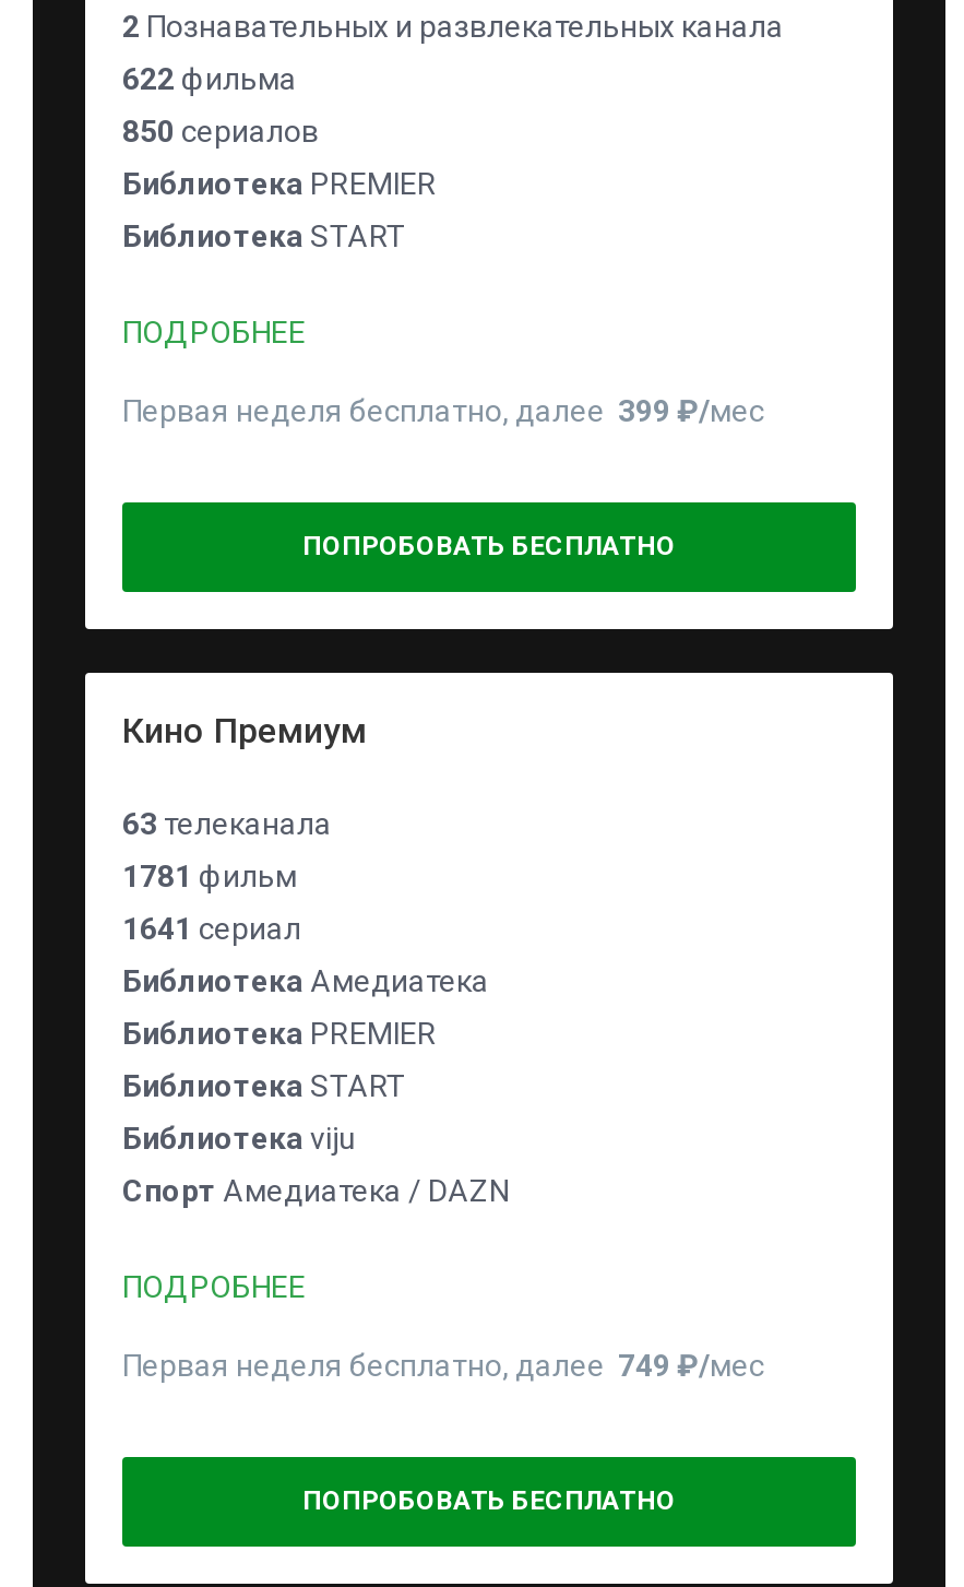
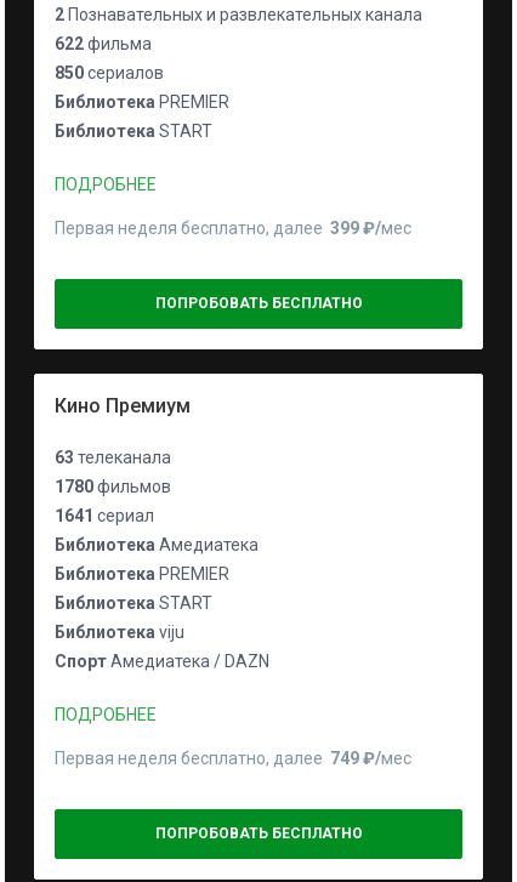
- 1781 фильм
+ 1780 фильмов
